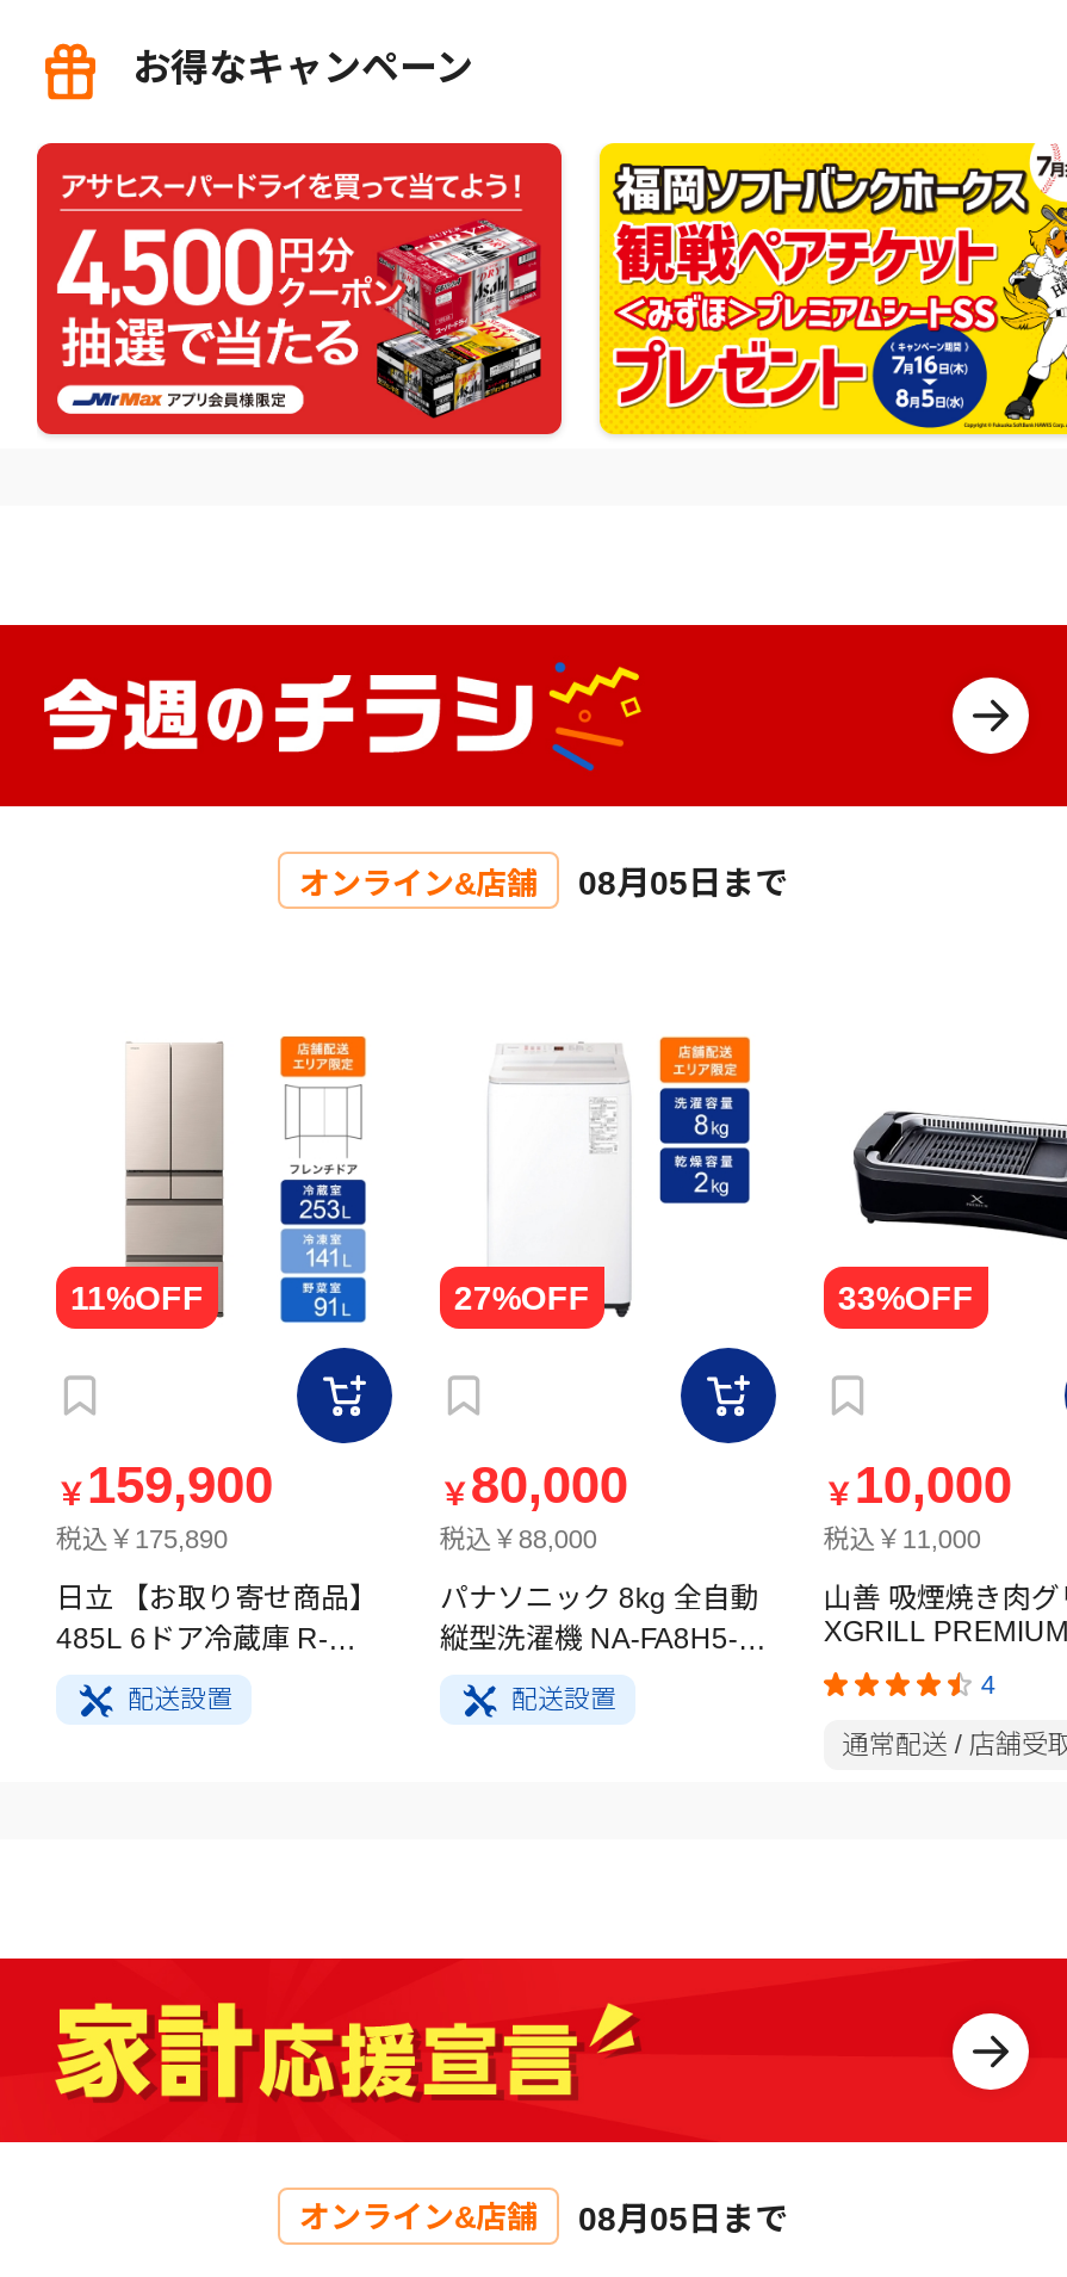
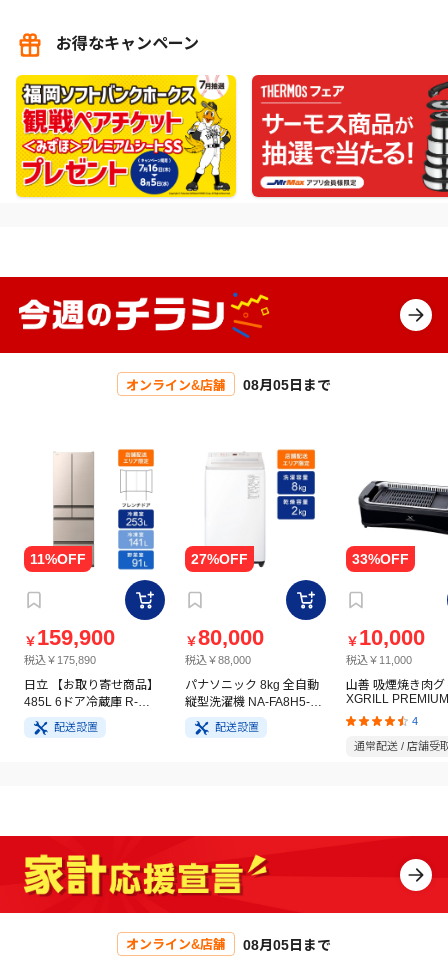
- [image]
+ [image]

- [image]
+ [image]
